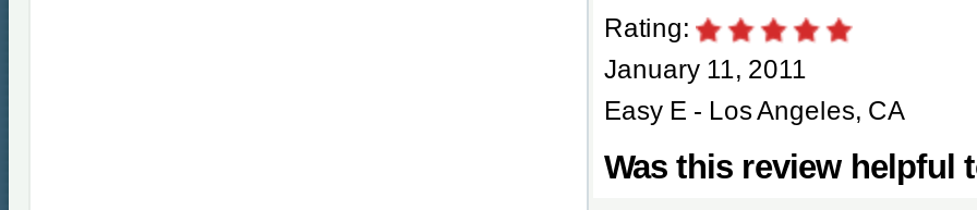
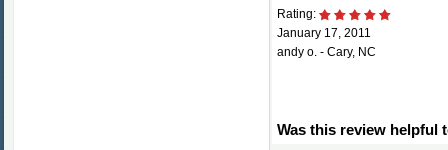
- January 11, 2011
- Easy E - Los Angeles, CA
+ January 17, 2011
+ andy o. - Cary, NC
